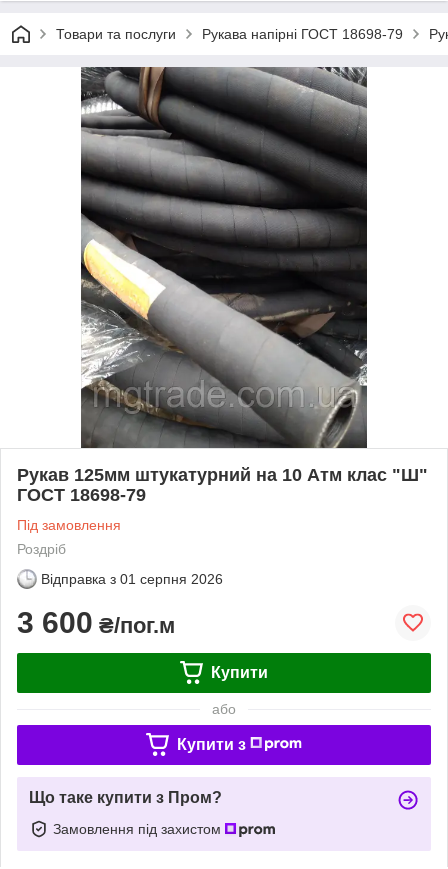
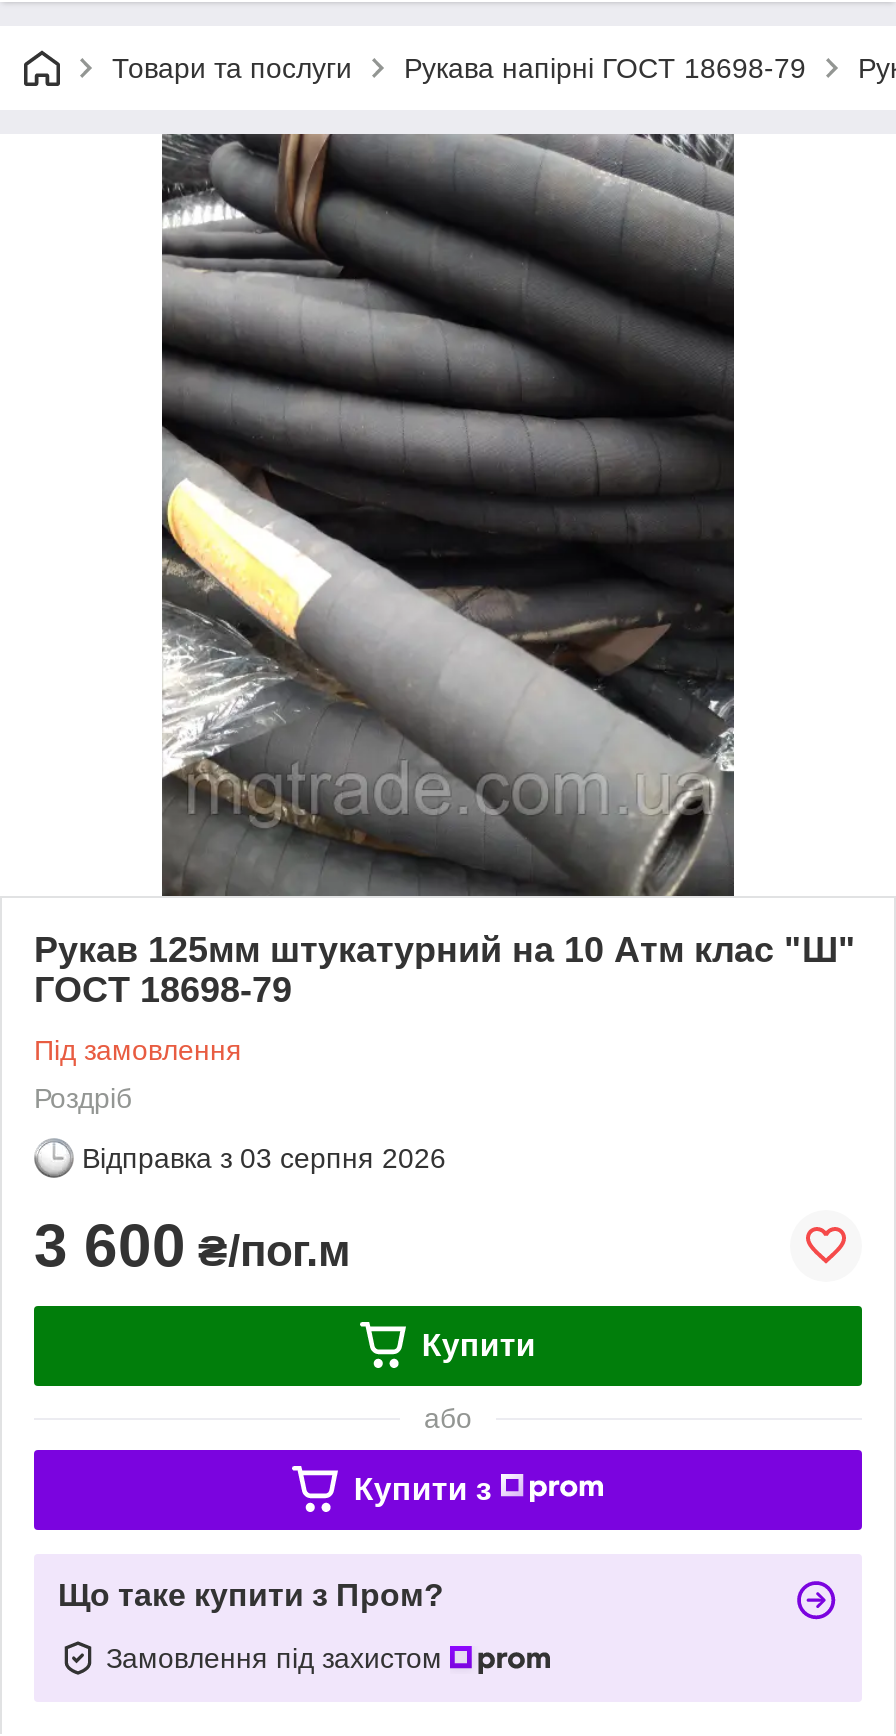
- Відправка з 01 серпня 2026
+ Відправка з 03 серпня 2026
